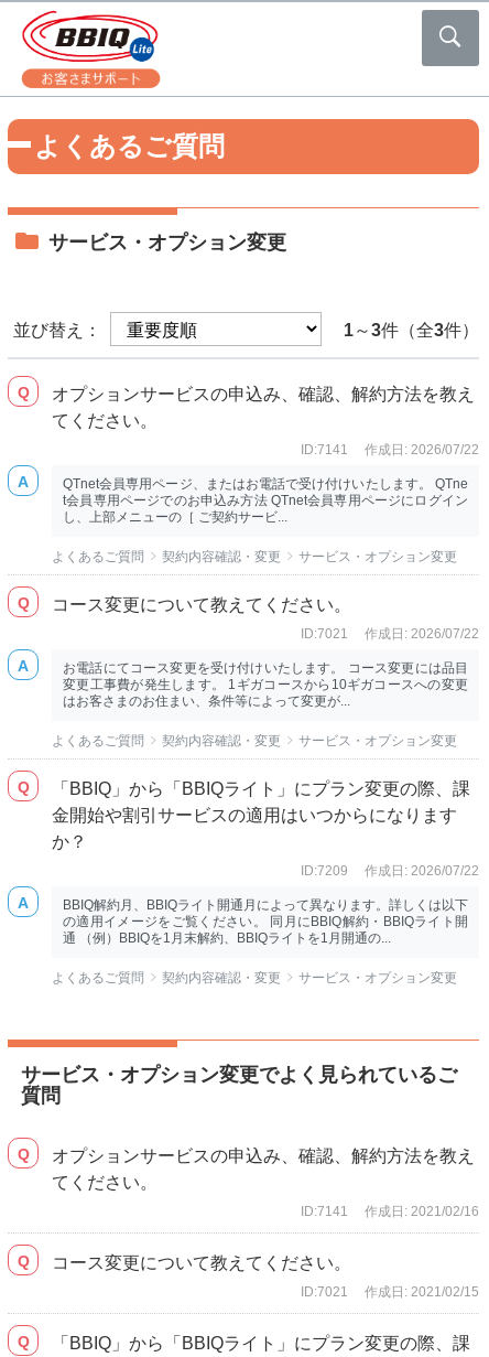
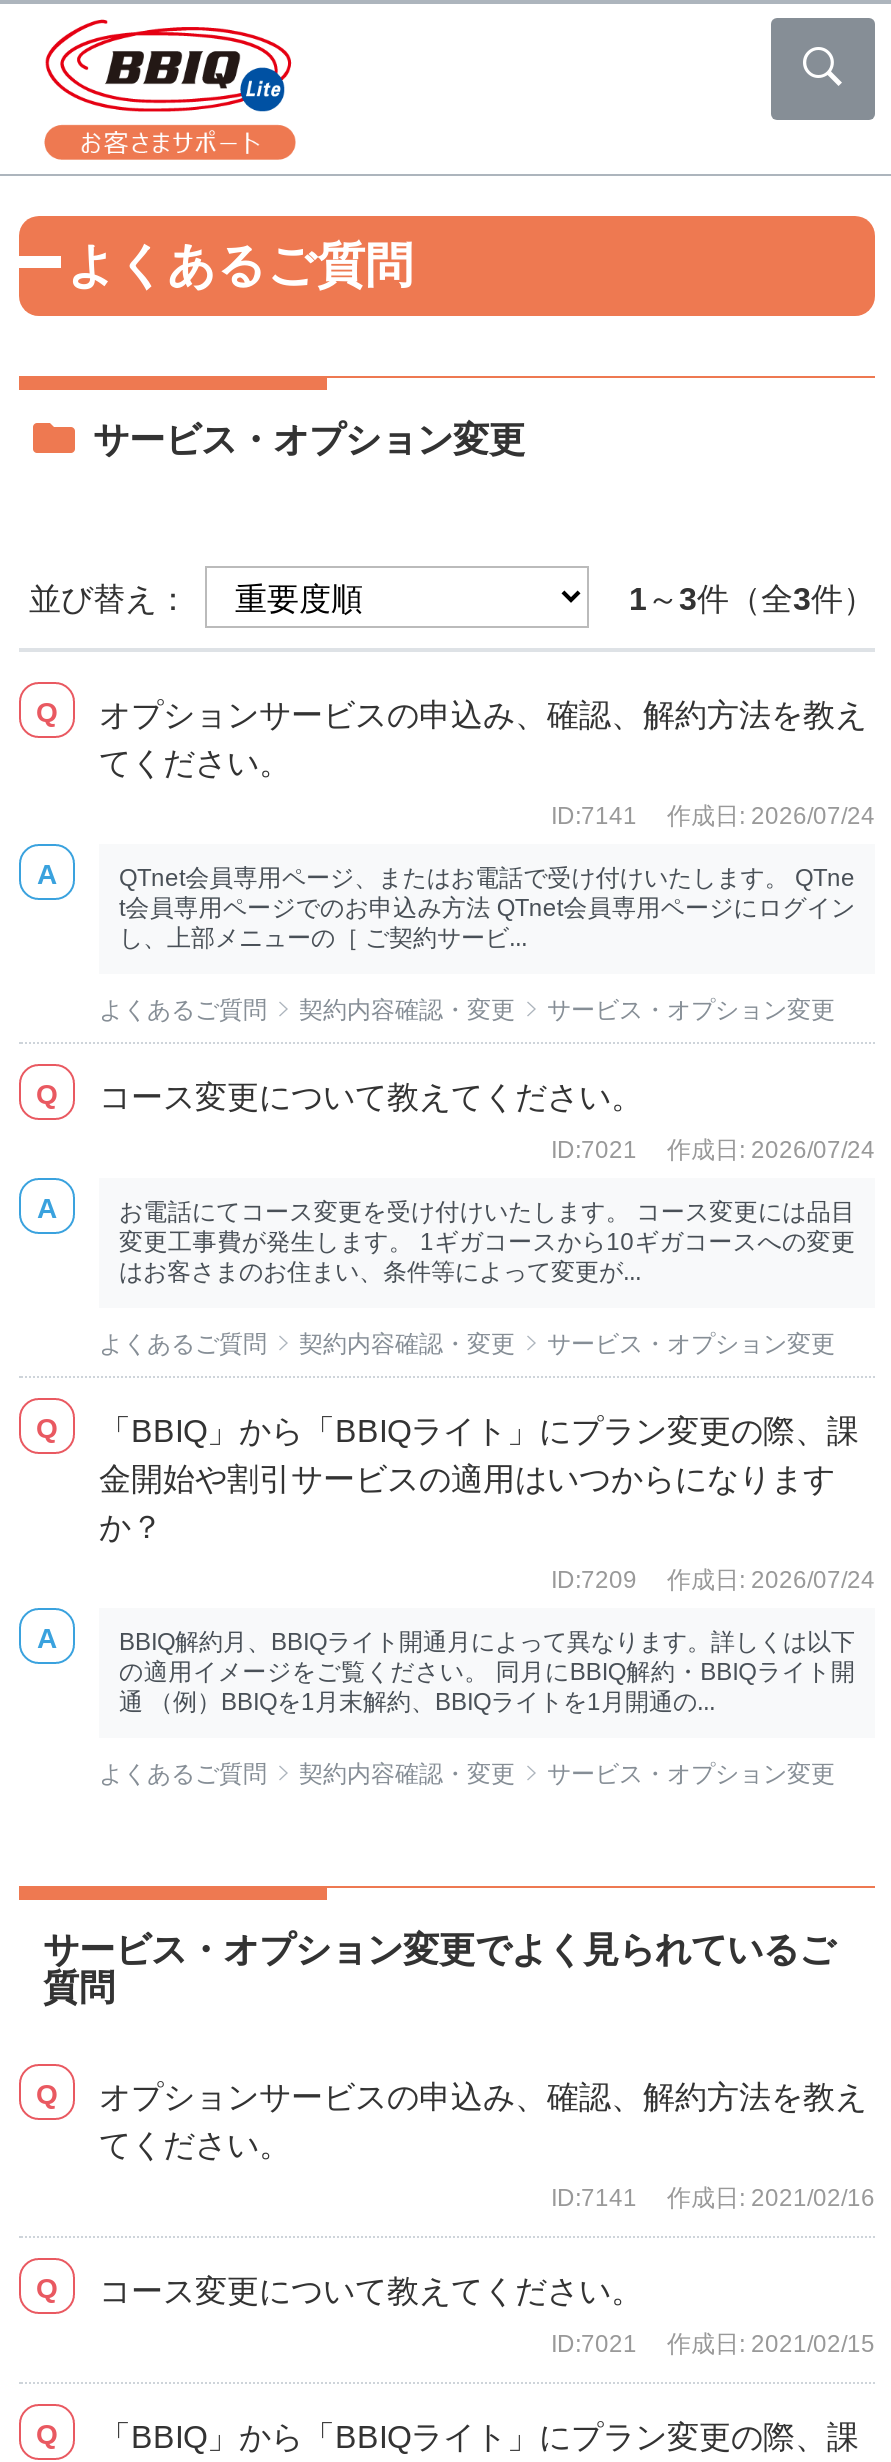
- ID:7141 作成日: 2026/07/22
+ ID:7141 作成日: 2026/07/24

- ID:7021 作成日: 2026/07/22
+ ID:7021 作成日: 2026/07/24

- ID:7209 作成日: 2026/07/22
+ ID:7209 作成日: 2026/07/24
